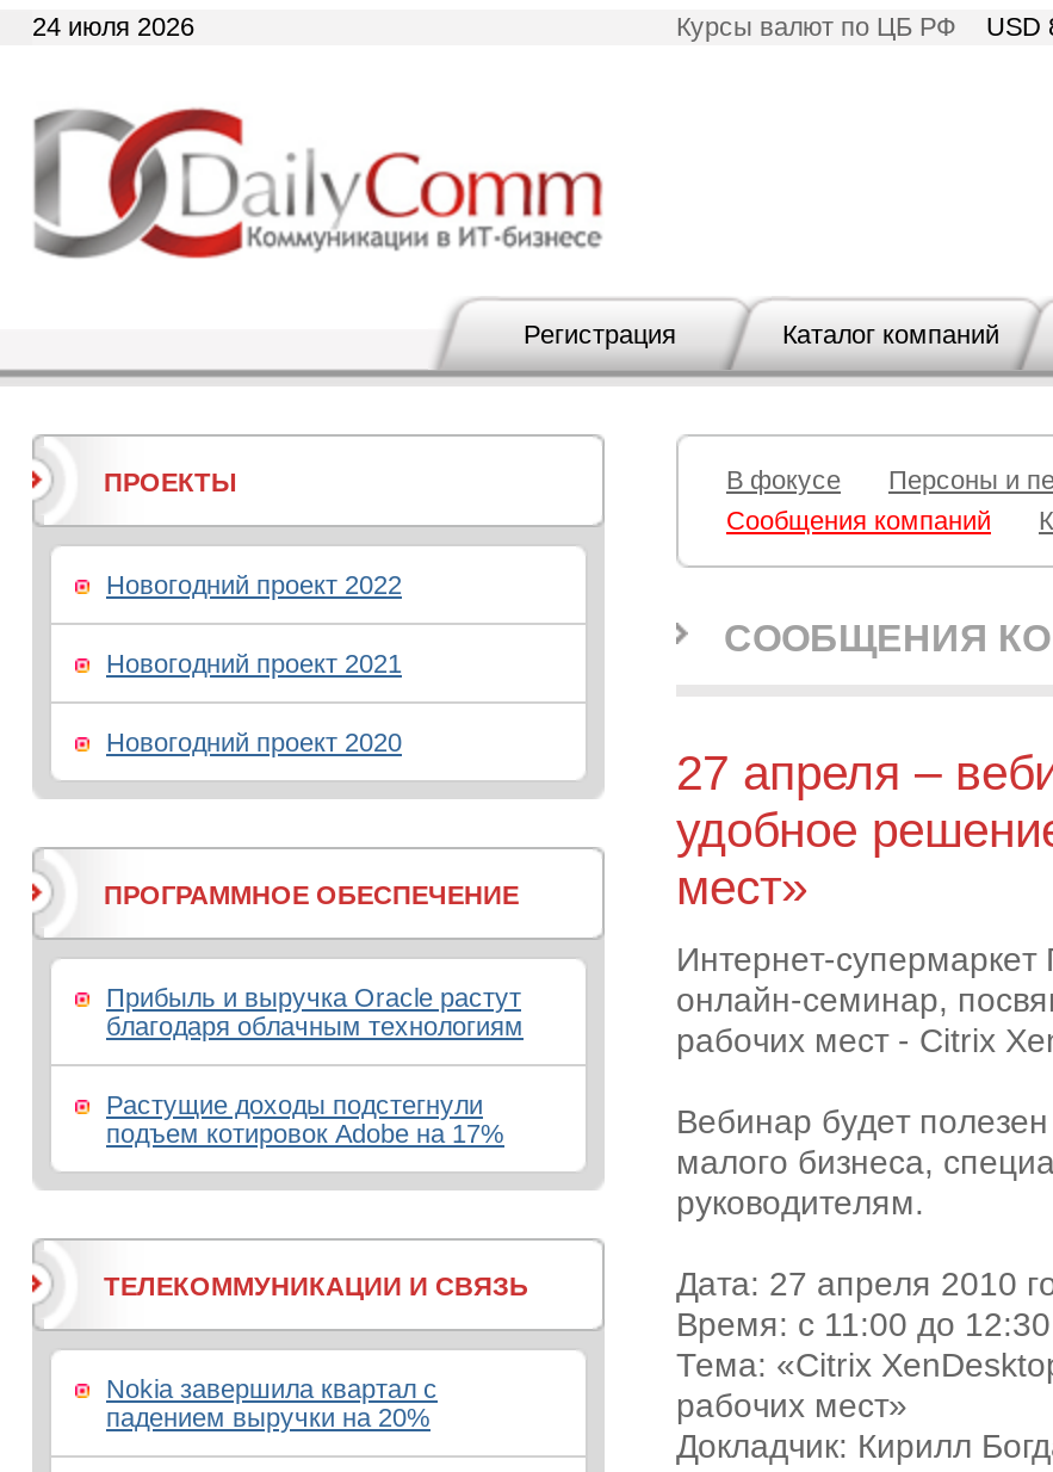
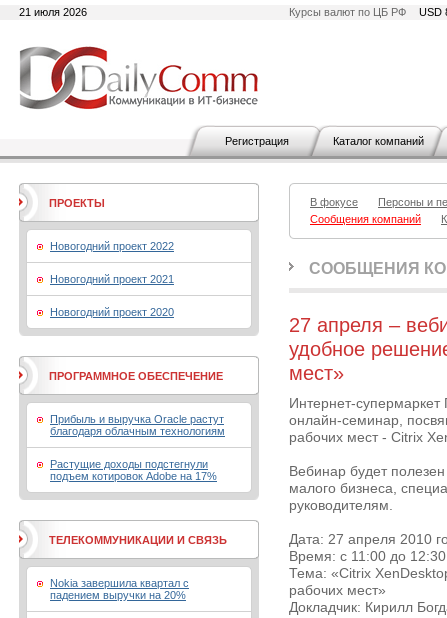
- 24 июля 2026
+ 21 июля 2026
